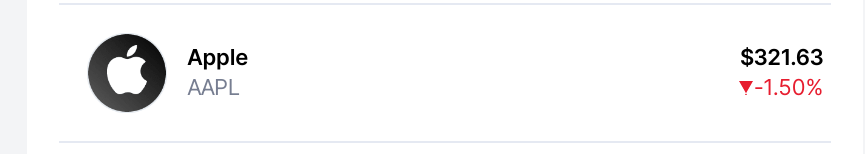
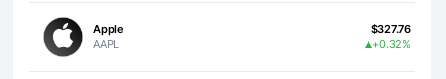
- $321.63
+ $327.76

- -1.50%
+ +0.32%
